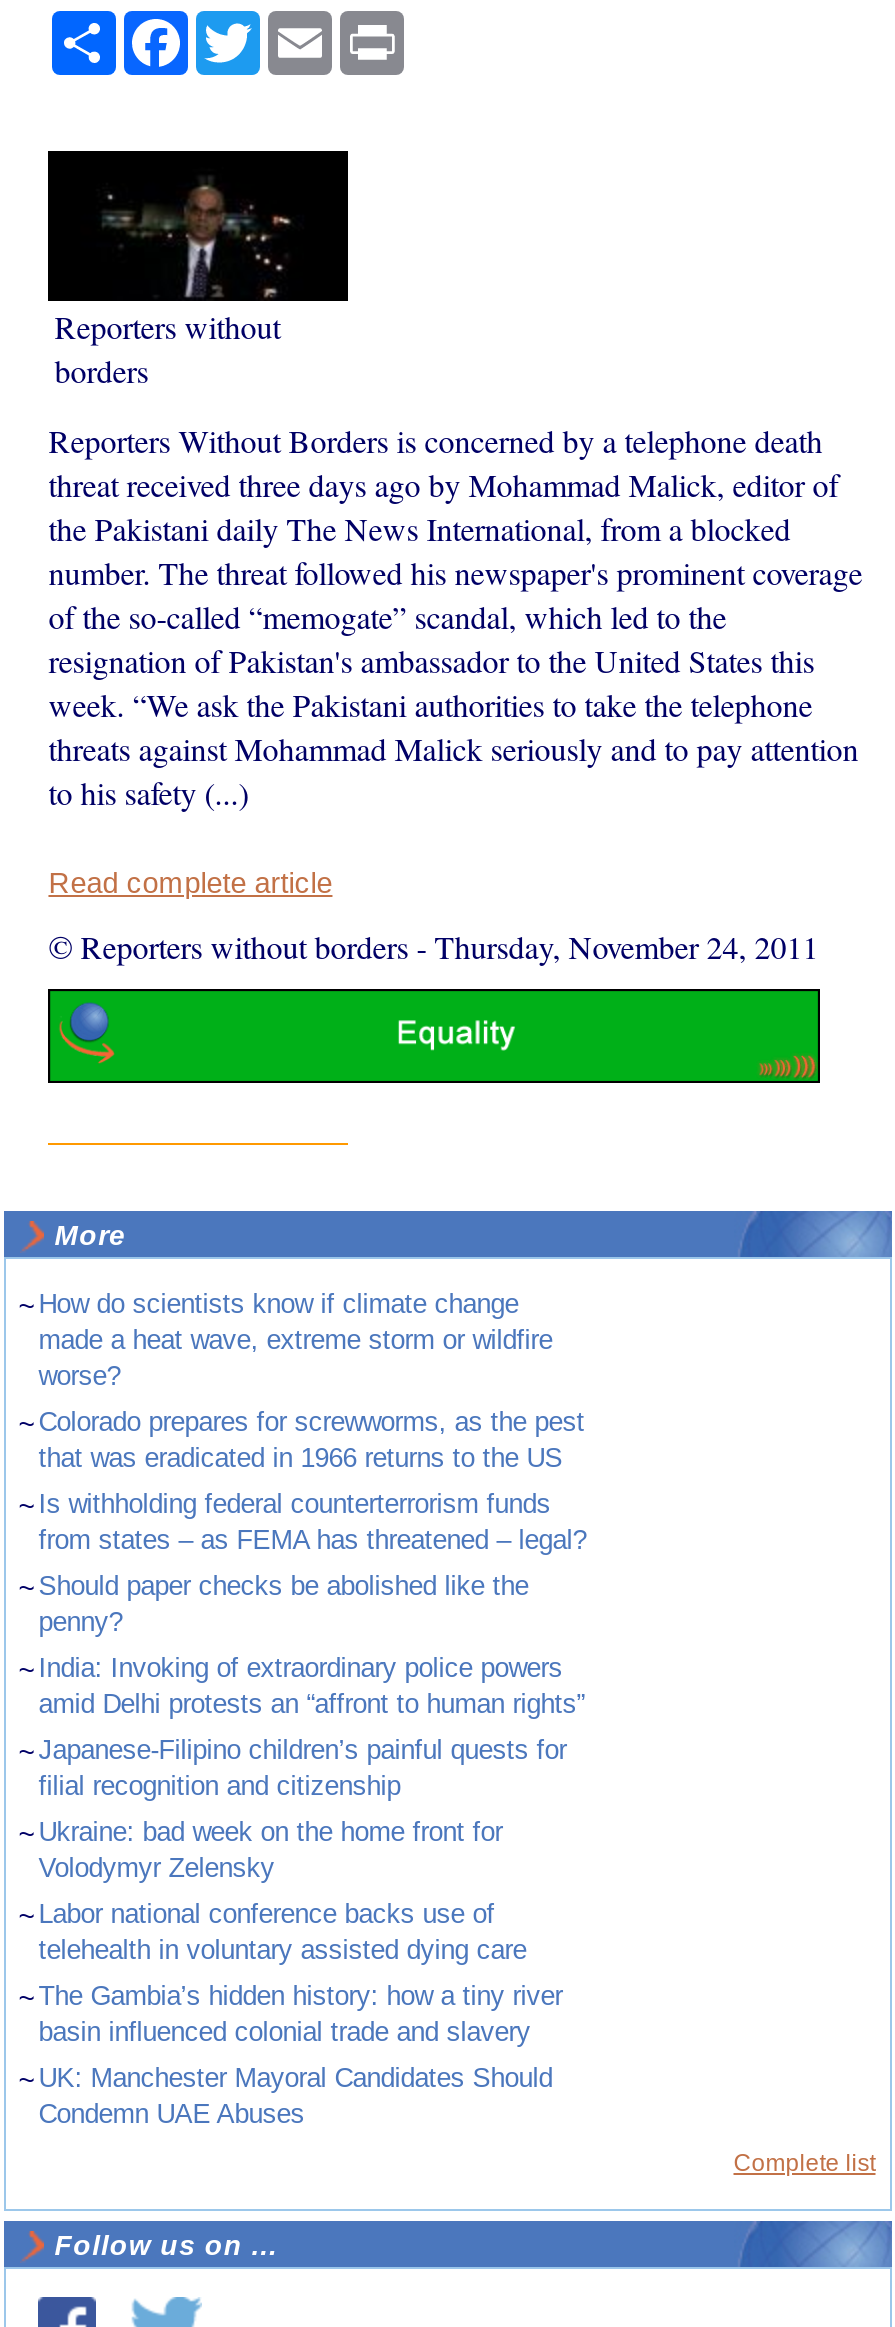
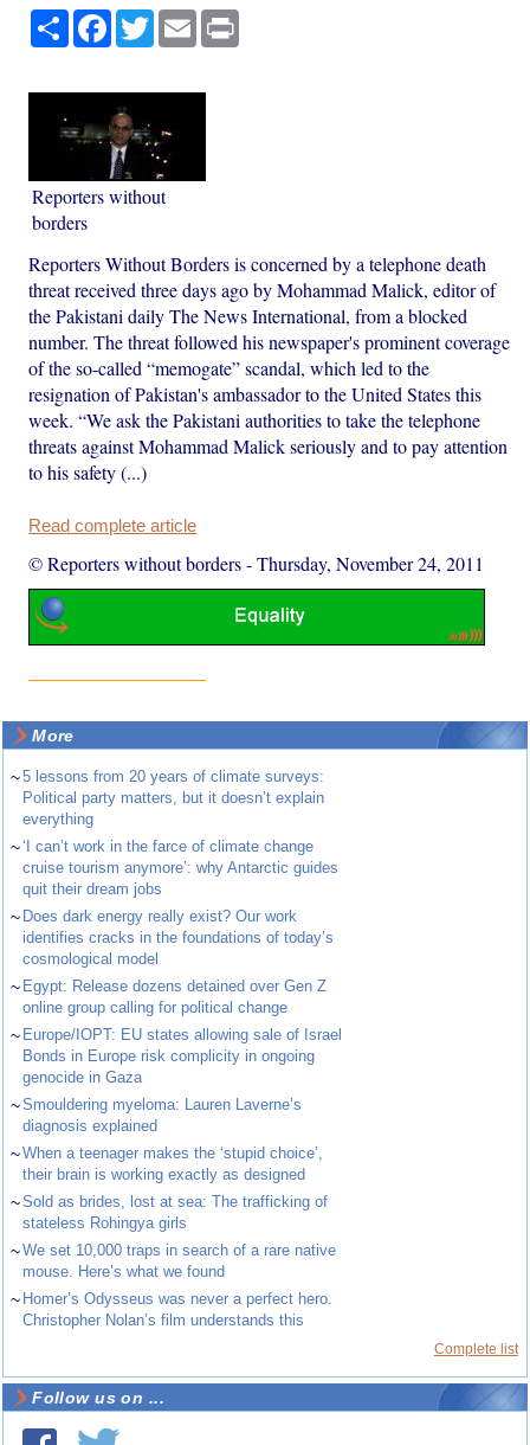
- ~ How do scientists know if climate change
- made a heat wave, extreme storm or wildfire
- worse?
+ ~ 5 lessons from 20 years of climate surveys:
+ Political party matters, but it doesn’t explain
+ everything

- ~ Colorado prepares for screwworms, as the pest
- that was eradicated in 1966 returns to the US
+ ~ ‘I can’t work in the farce of climate change
+ cruise tourism anymore’: why Antarctic guides
+ quit their dream jobs

- ~ Is withholding federal counterterrorism funds
- from states – as FEMA has threatened – legal?
+ ~ Does dark energy really exist? Our work
+ identifies cracks in the foundations of today’s
+ cosmological model

- ~ Should paper checks be abolished like the
- penny?
+ ~ Egypt: Release dozens detained over Gen Z
+ online group calling for political change

- ~ India: Invoking of extraordinary police powers
- amid Delhi protests an “affront to human rights”
+ ~ Europe/IOPT: EU states allowing sale of Israel
+ Bonds in Europe risk complicity in ongoing
+ genocide in Gaza

- ~ Japanese-Filipino children’s painful quests for
- filial recognition and citizenship
+ ~ Smouldering myeloma: Lauren Laverne’s
+ diagnosis explained

- ~ Ukraine: bad week on the home front for
- Volodymyr Zelensky
+ ~ When a teenager makes the ‘stupid choice’,
+ their brain is working exactly as designed

- ~ Labor national conference backs use of
- telehealth in voluntary assisted dying care
+ ~ Sold as brides, lost at sea: The trafficking of
+ stateless Rohingya girls

- ~ The Gambia’s hidden history: how a tiny river
- basin influenced colonial trade and slavery
+ ~ We set 10,000 traps in search of a rare native
+ mouse. Here’s what we found

- ~ UK: Manchester Mayoral Candidates Should
- Condemn UAE Abuses
+ ~ Homer’s Odysseus was never a perfect hero.
+ Christopher Nolan’s film understands this
